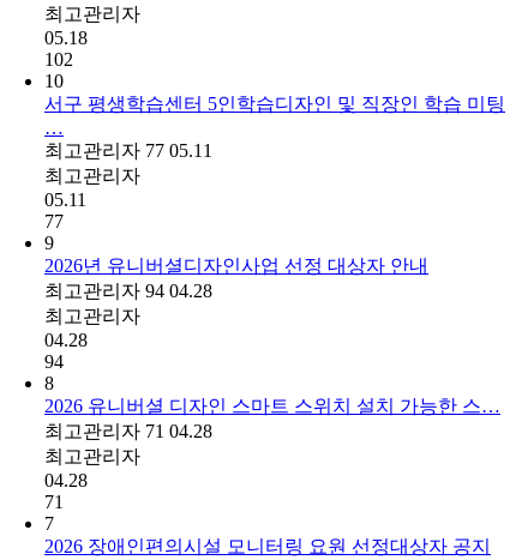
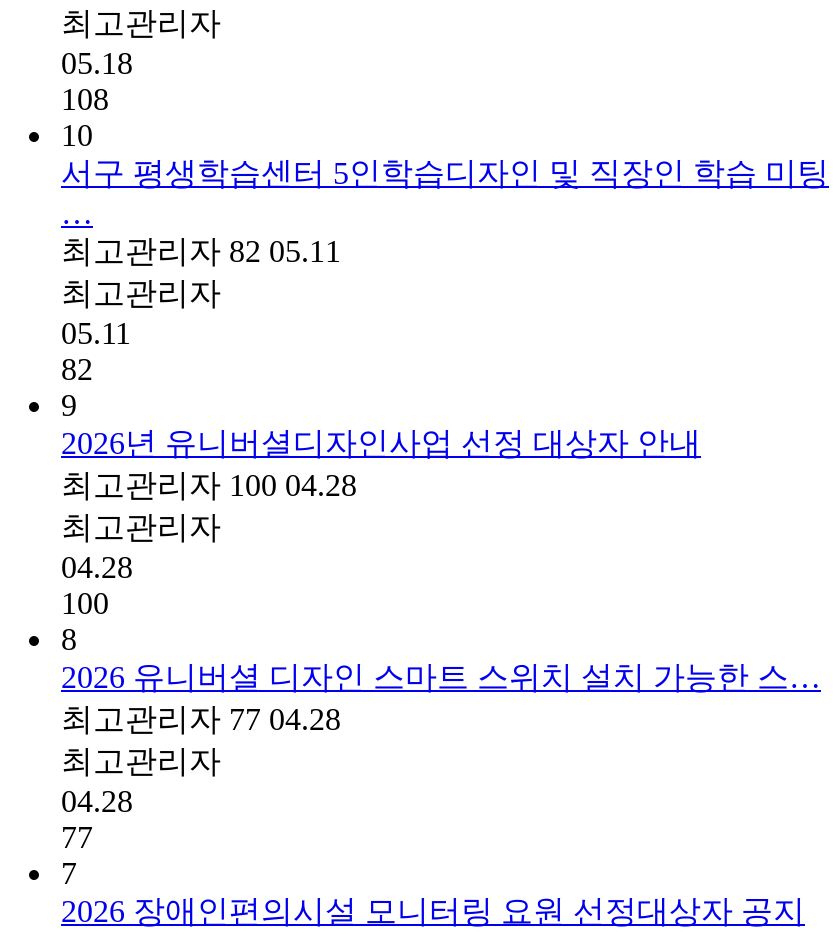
- 102
+ 108

- 최고관리자 77 05.11
+ 최고관리자 82 05.11

- 77
+ 82

- 최고관리자 94 04.28
+ 최고관리자 100 04.28

- 94
+ 100

- 최고관리자 71 04.28
+ 최고관리자 77 04.28

- 71
+ 77
